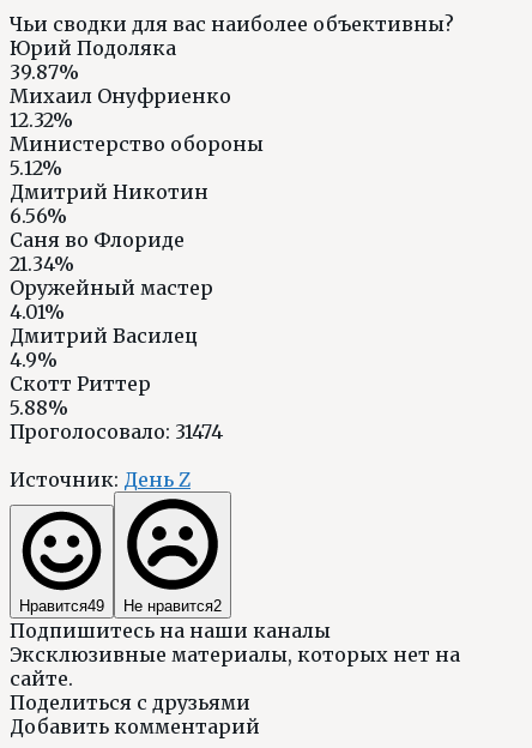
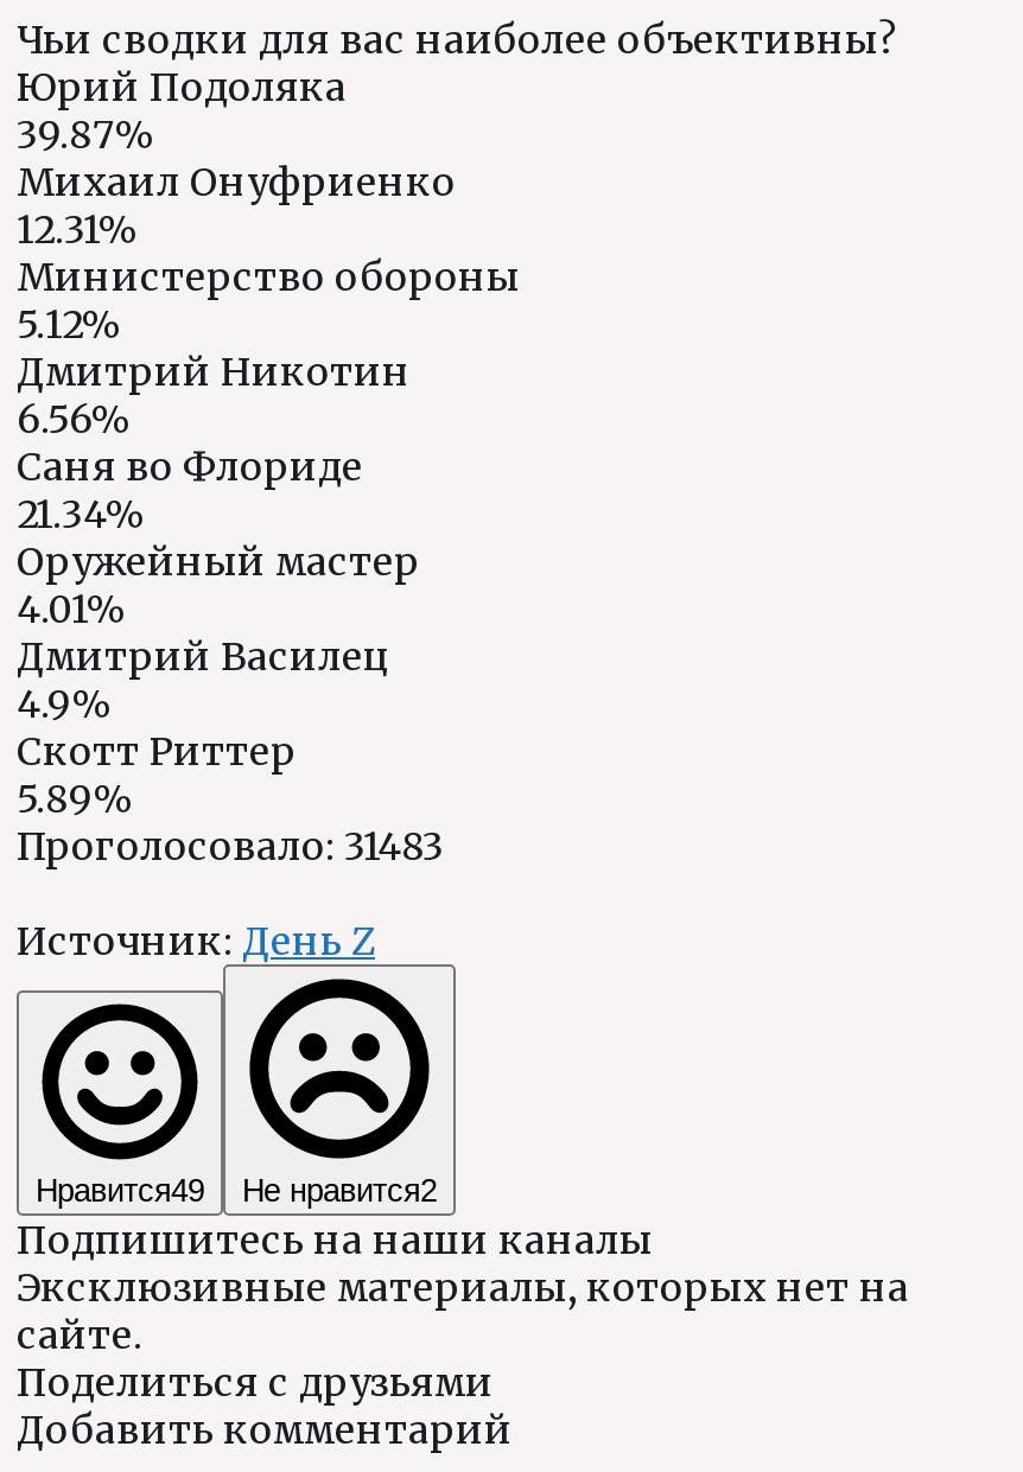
- 12.32%
+ 12.31%

- 5.88%
+ 5.89%

- Проголосовало: 31474
+ Проголосовало: 31483
